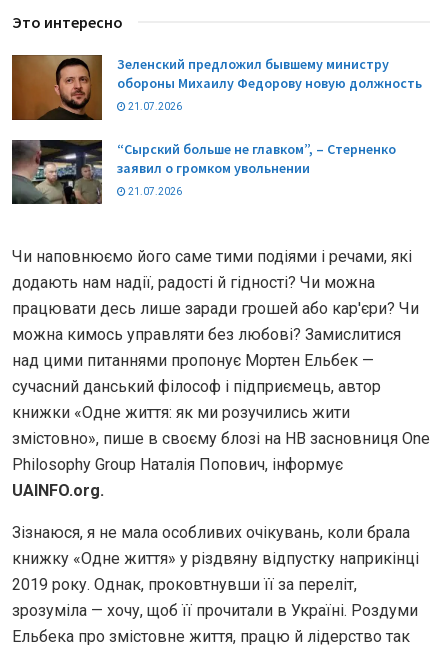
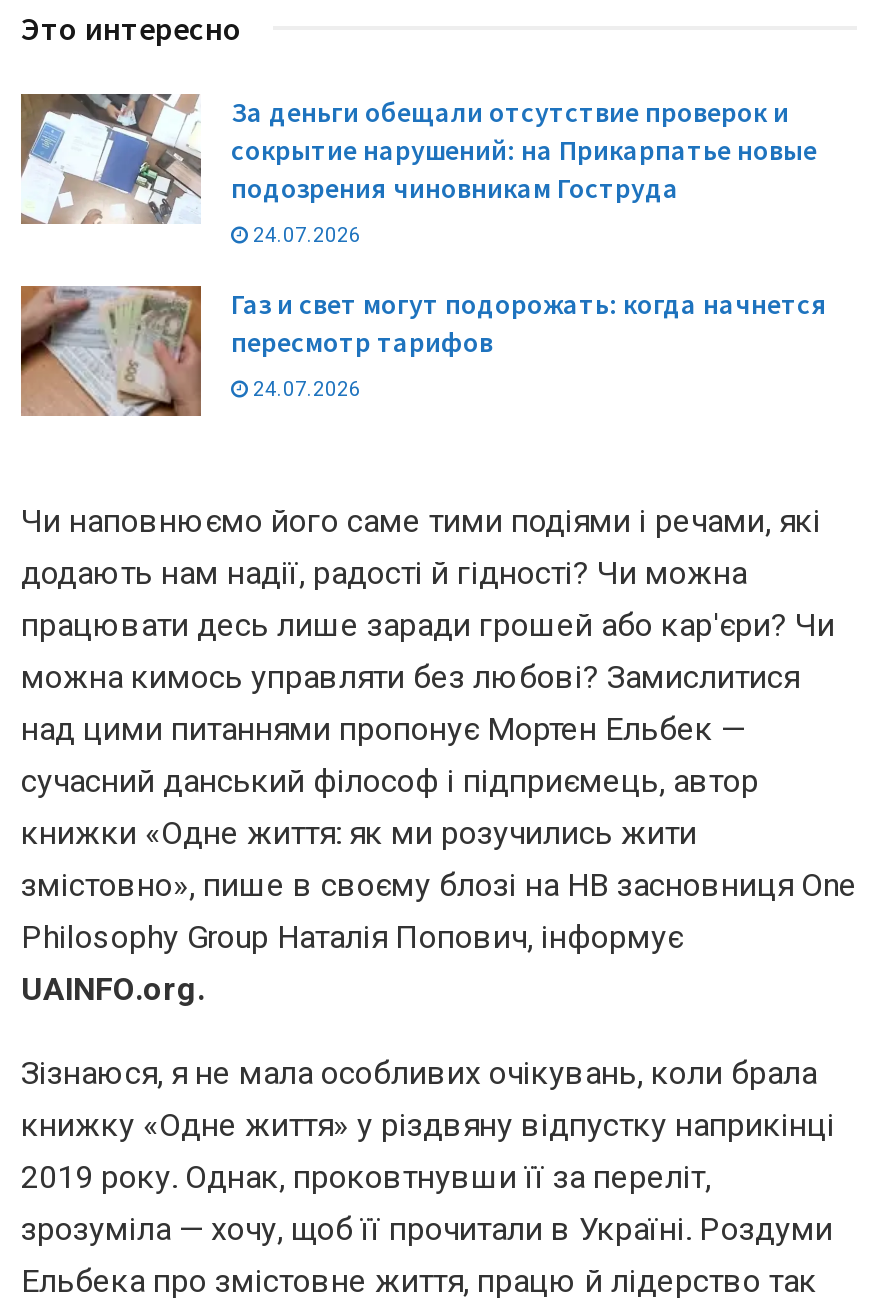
- [image]
- Зеленский предложил бывшему министру
- обороны Михаилу Федорову новую должность
+ [image]
+ За деньги обещали отсутствие проверок и
+ сокрытие нарушений: на Прикарпатье новые
+ подозрения чиновникам Гоструда

- 21.07.2026
+ 24.07.2026

- [image]
- “Сырский больше не главком”, – Стерненко
- заявил о громком увольнении
+ [image]
+ Газ и свет могут подорожать: когда начнется
+ пересмотр тарифов

- 21.07.2026
+ 24.07.2026
